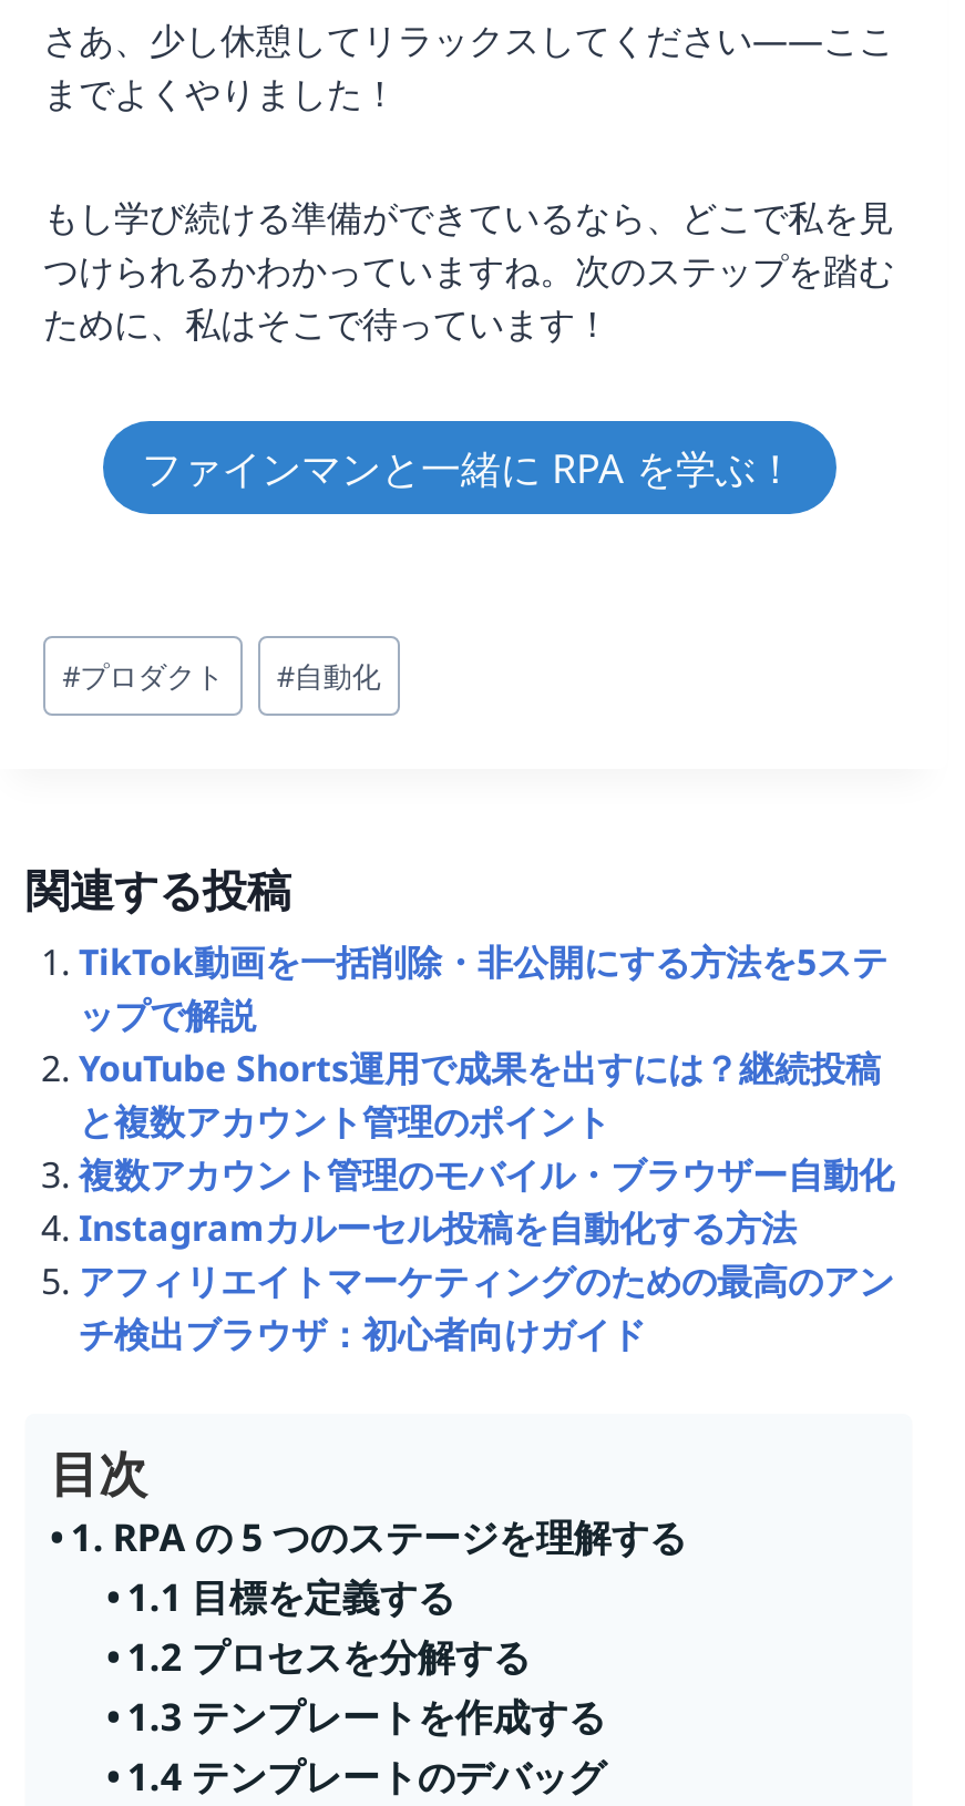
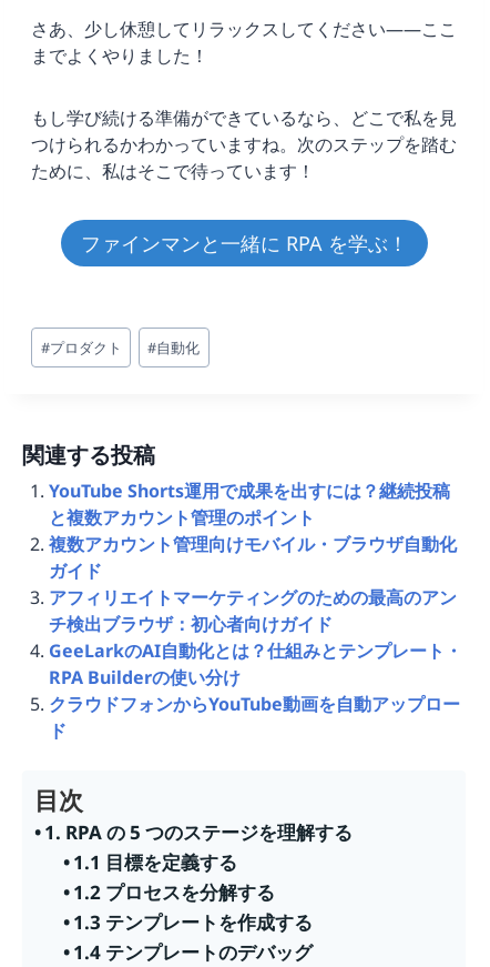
- TikTok動画を一括削除・非公開にする方法を5ステ
- ップで解説

moved up: YouTube Shorts運用で成果を出すには？継続投稿 | と複数アカウント管理のポイント

- 複数アカウント管理のモバイル・ブラウザー自動化
- Instagramカルーセル投稿を自動化する方法
+ 複数アカウント管理向けモバイル・ブラウザ自動化
+ ガイド

moved up: アフィリエイトマーケティングのための最高のアン | チ検出ブラウザ：初心者向けガイド

+ GeeLarkのAI自動化とは？仕組みとテンプレート・
+ RPA Builderの使い分け
+ クラウドフォンからYouTube動画を自動アップロー
+ ド
